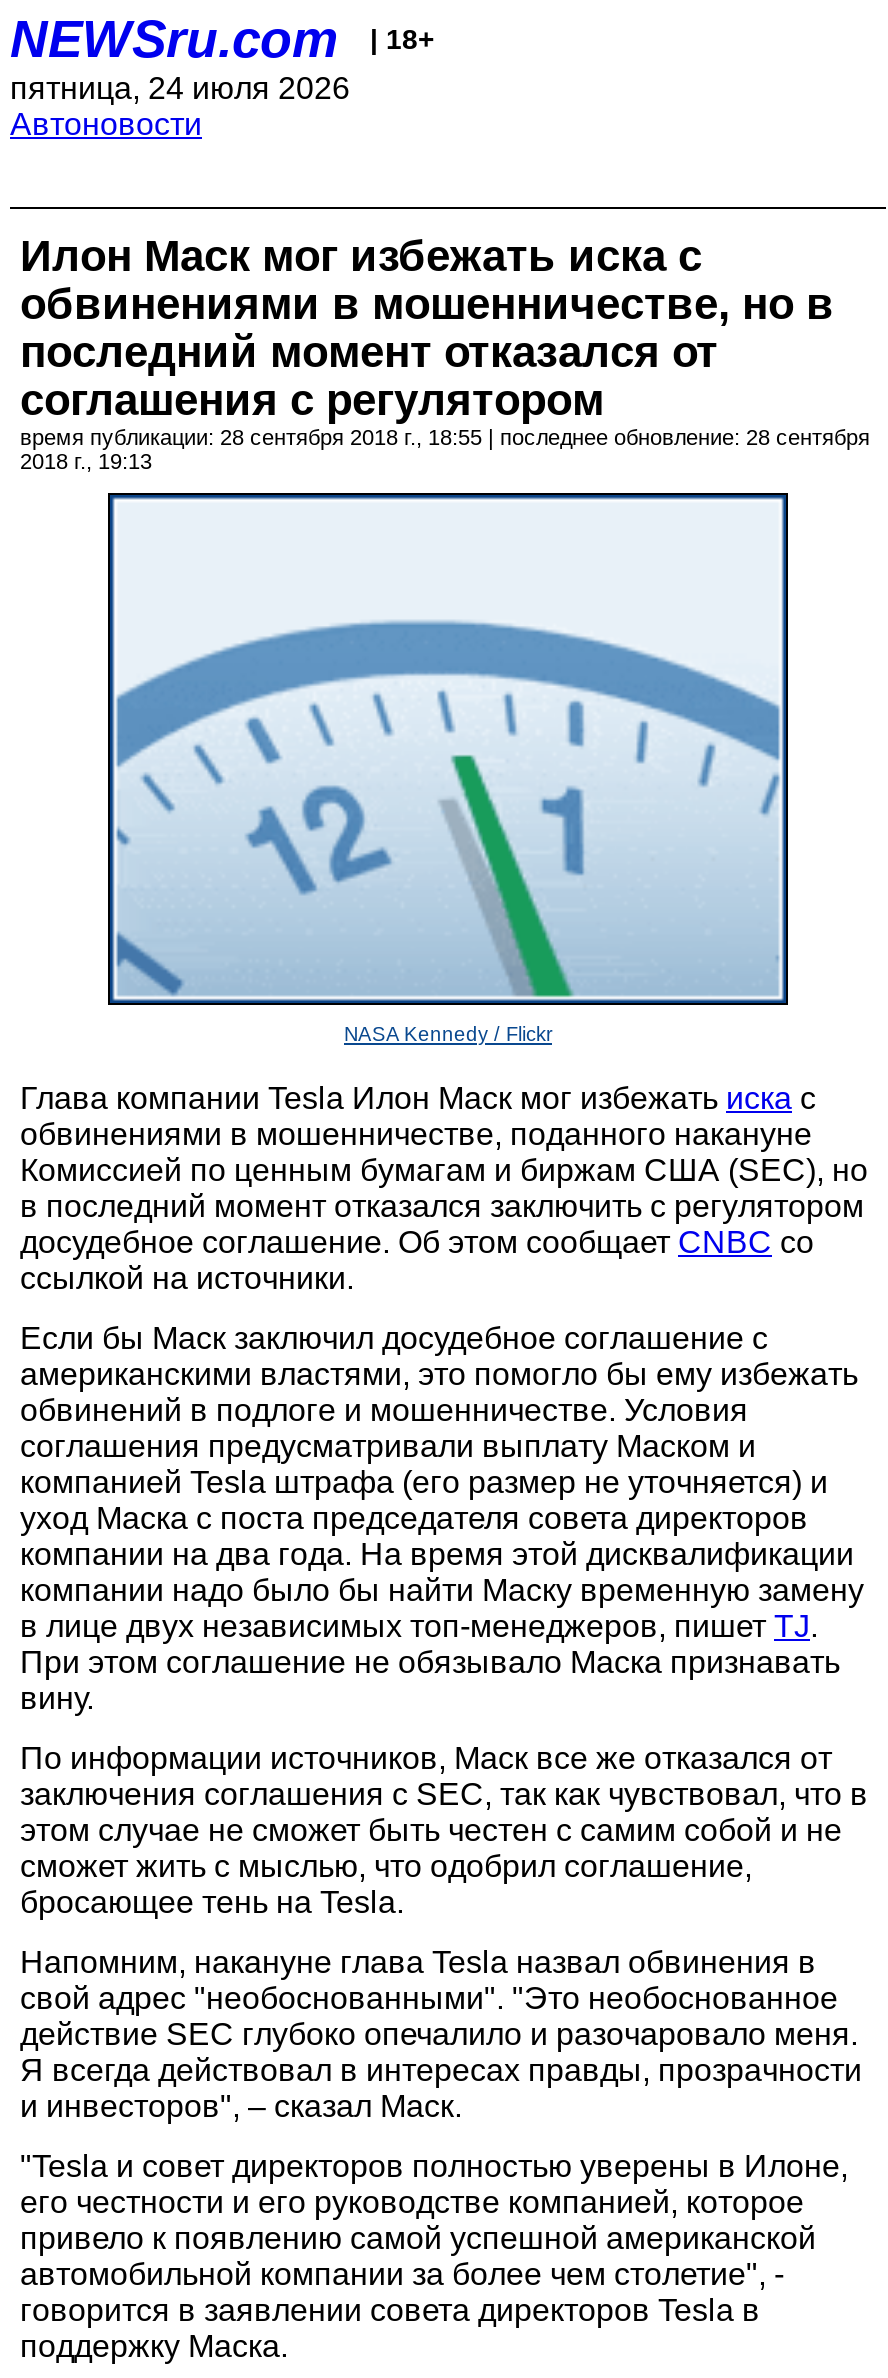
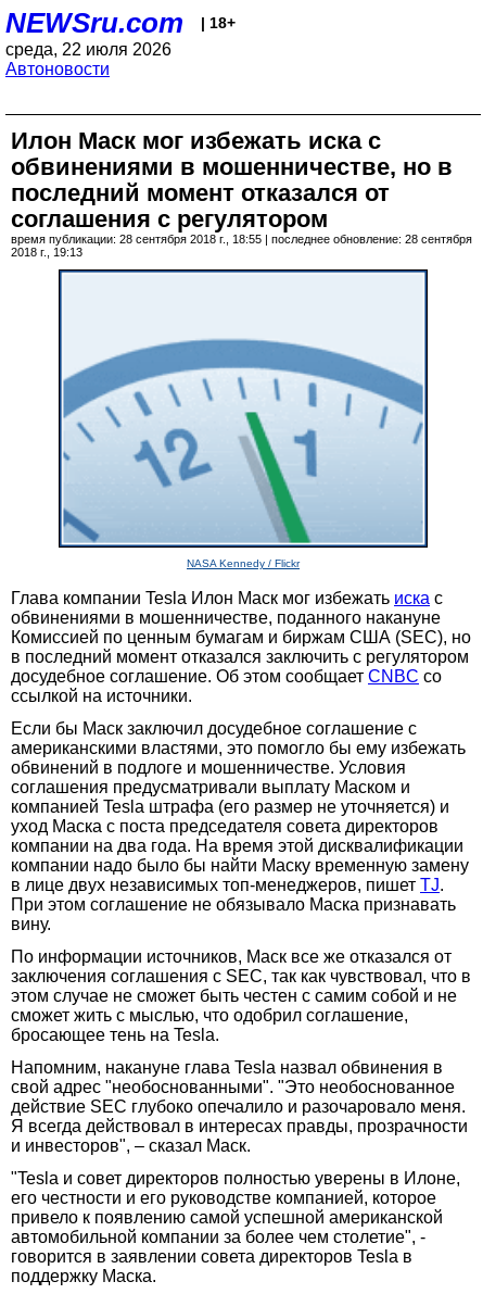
- пятница, 24 июля 2026
+ среда, 22 июля 2026
